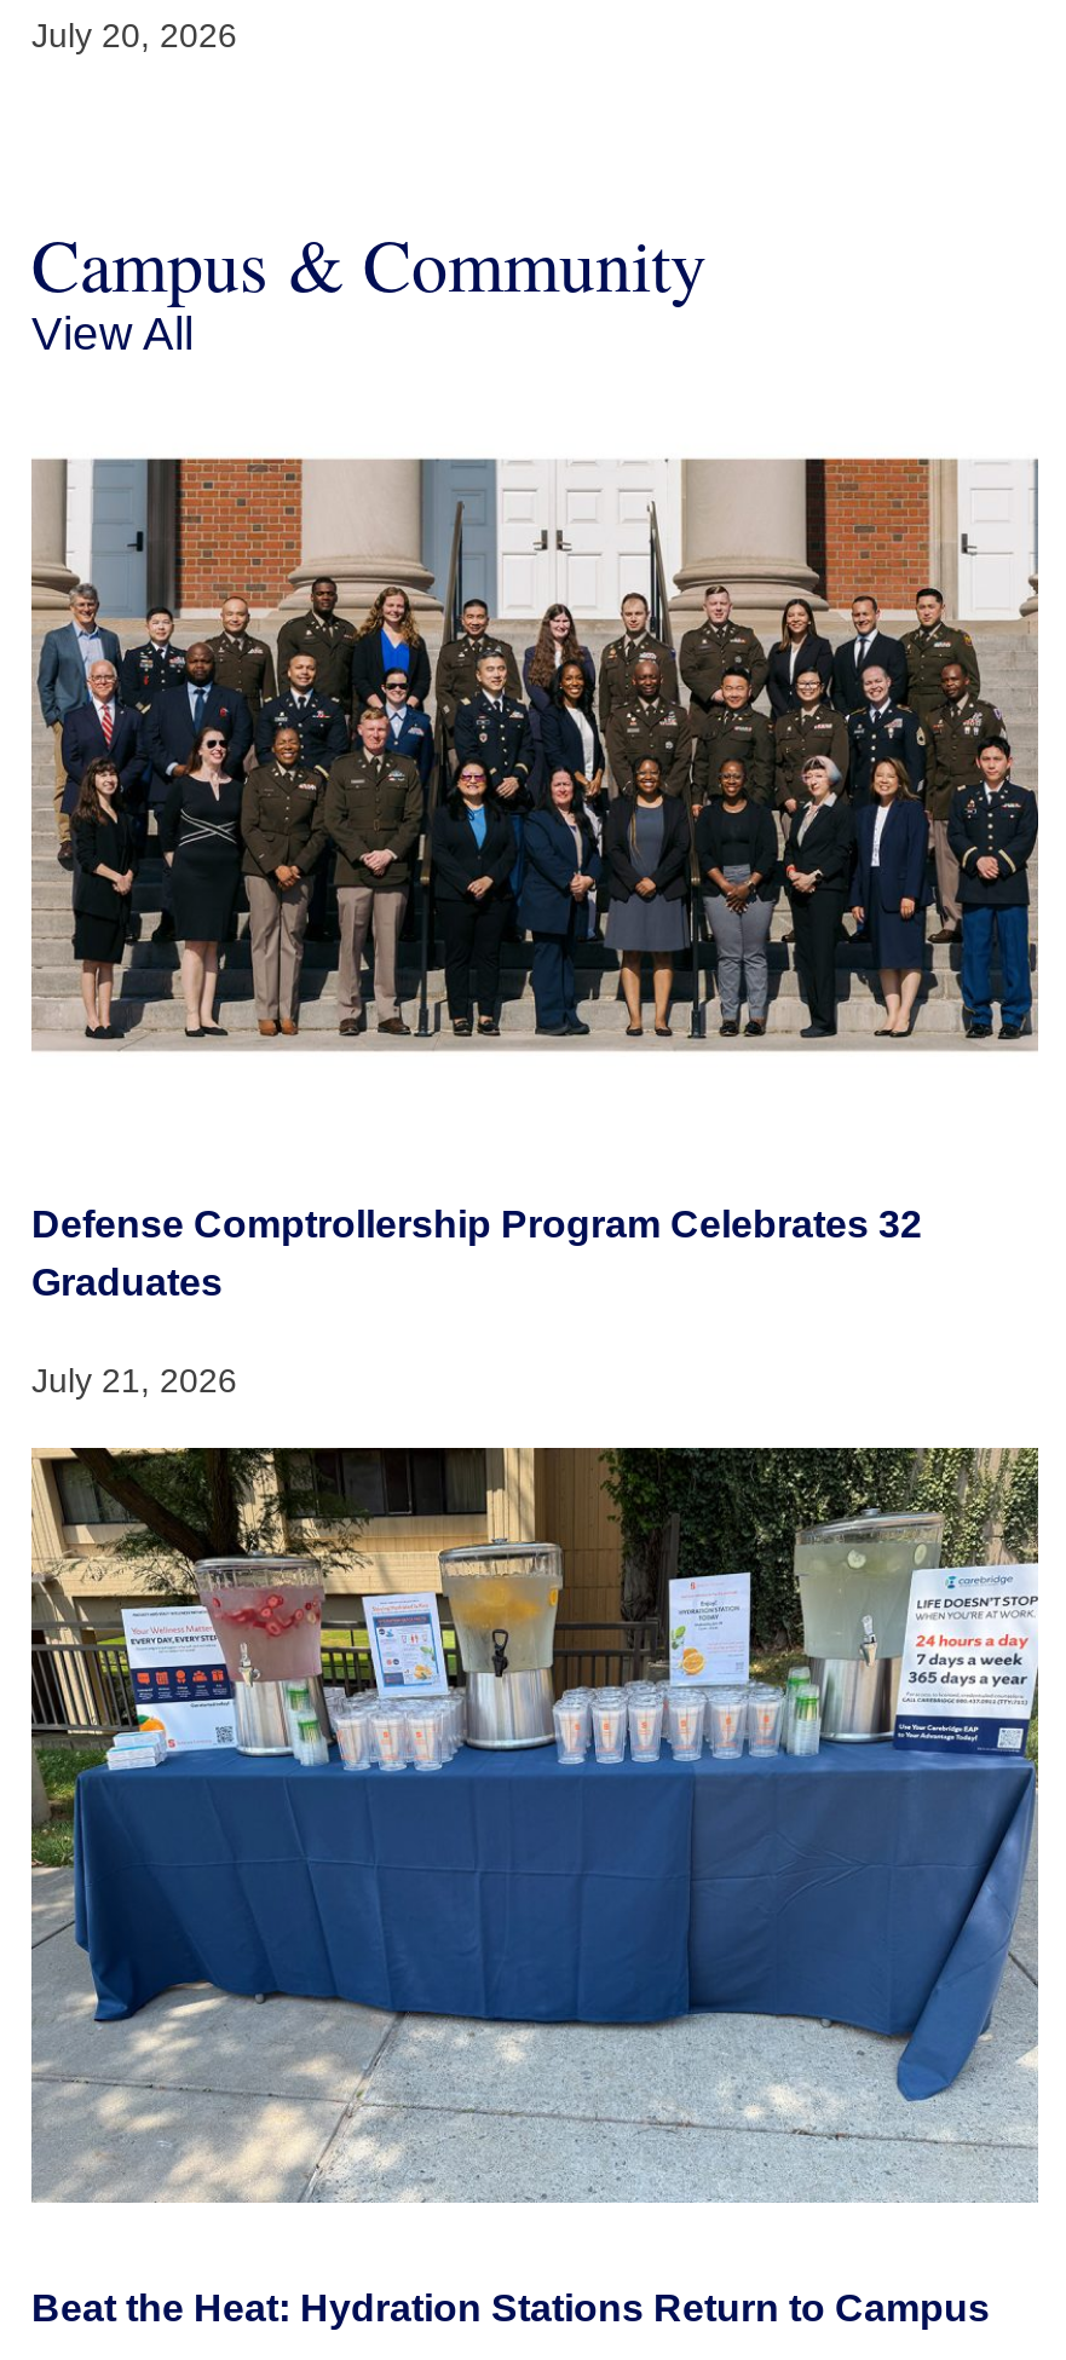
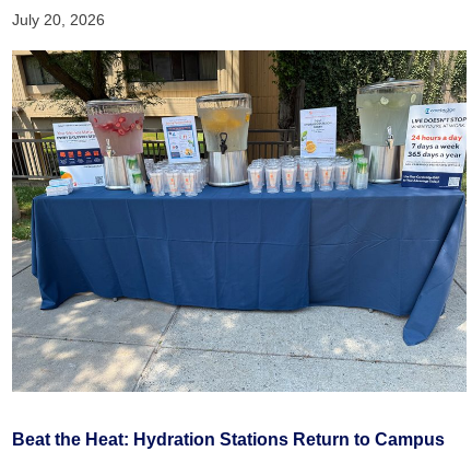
- Campus & Community
- View All

- [image]

- Defense Comptrollership Program Celebrates 32
- Graduates
- July 21, 2026
